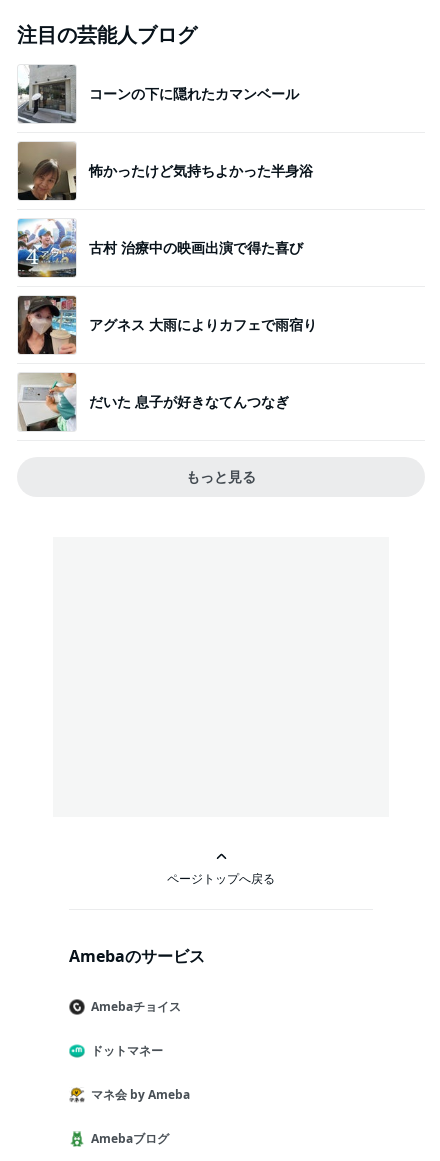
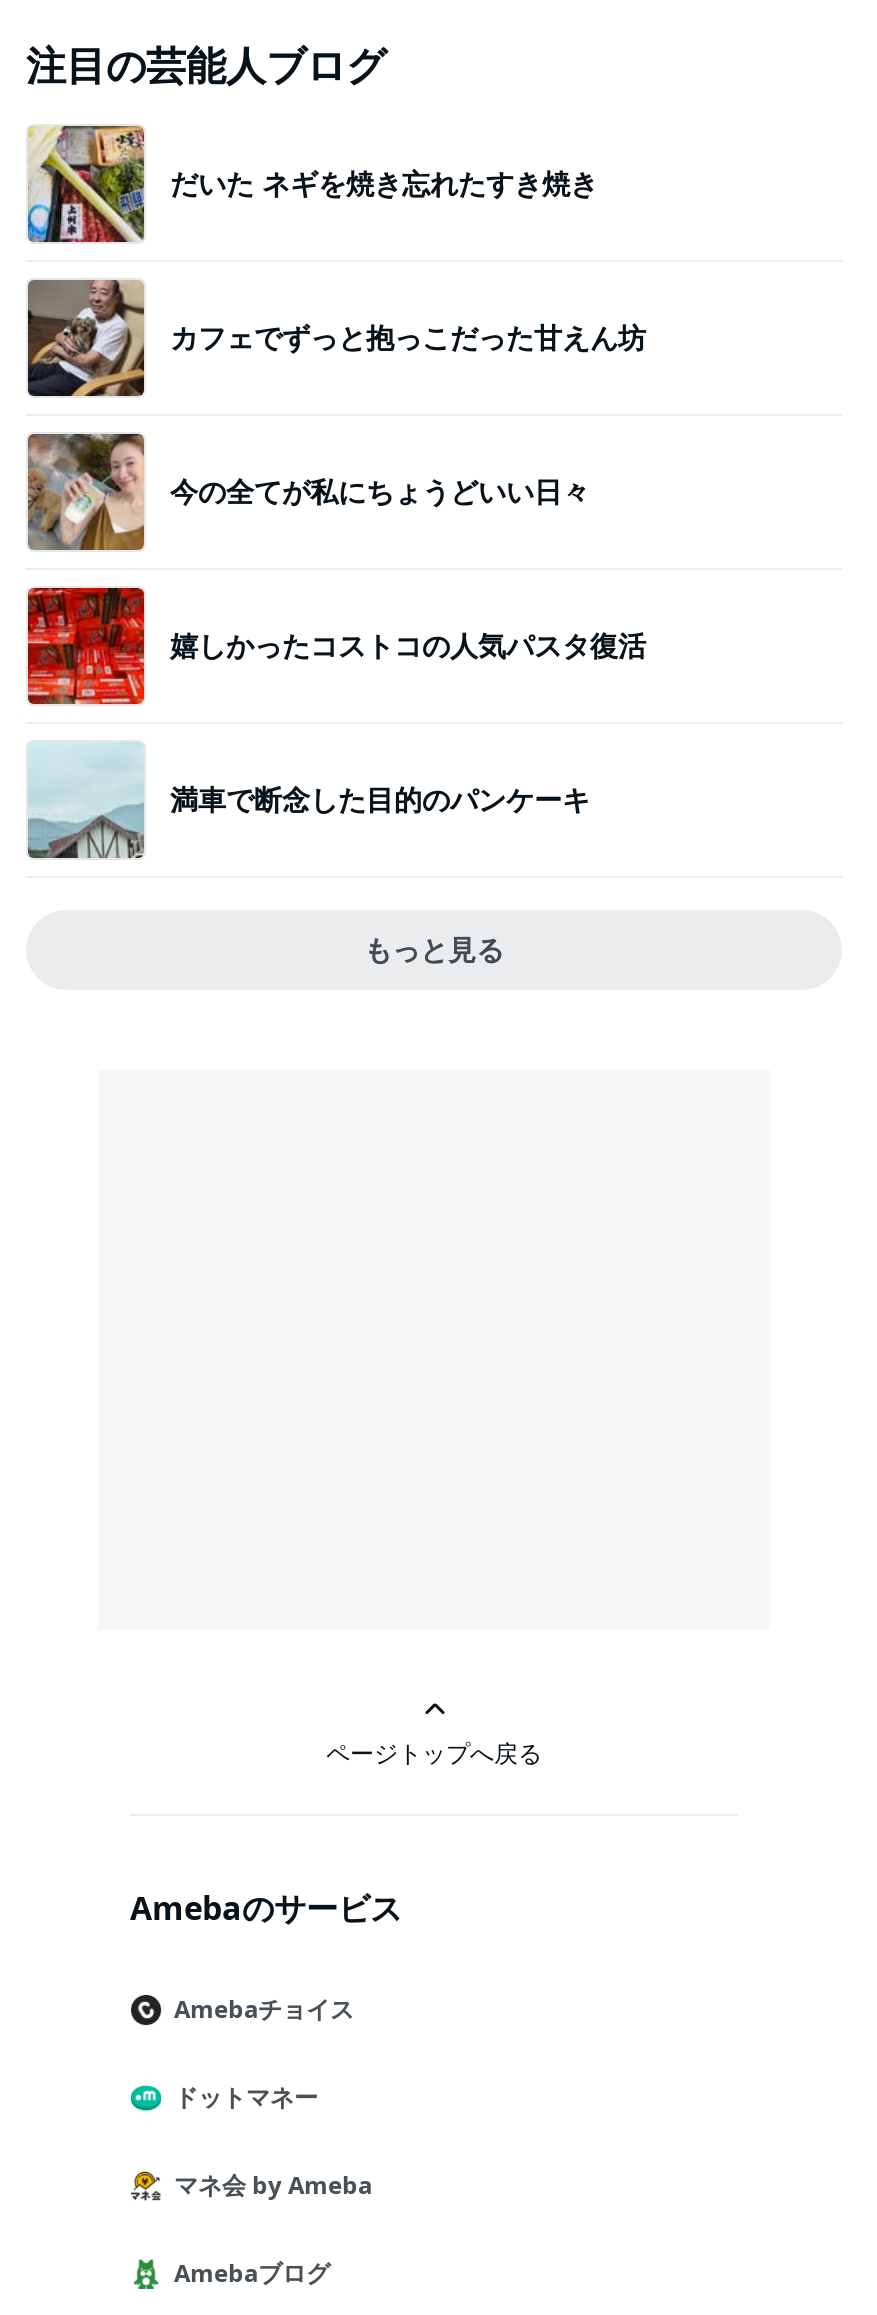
- [image]
- コーンの下に隠れたカマンベール
+ [image]
+ だいた ネギを焼き忘れたすき焼き

- [image]
- 怖かったけど気持ちよかった半身浴
+ [image]
+ カフェでずっと抱っこだった甘えん坊

- [image]
- 古村 治療中の映画出演で得た喜び
+ [image]
+ 今の全てが私にちょうどいい日々

- [image]
- アグネス 大雨によりカフェで雨宿り
+ [image]
+ 嬉しかったコストコの人気パスタ復活

- [image]
- だいた 息子が好きなてんつなぎ
+ [image]
+ 満車で断念した目的のパンケーキ
